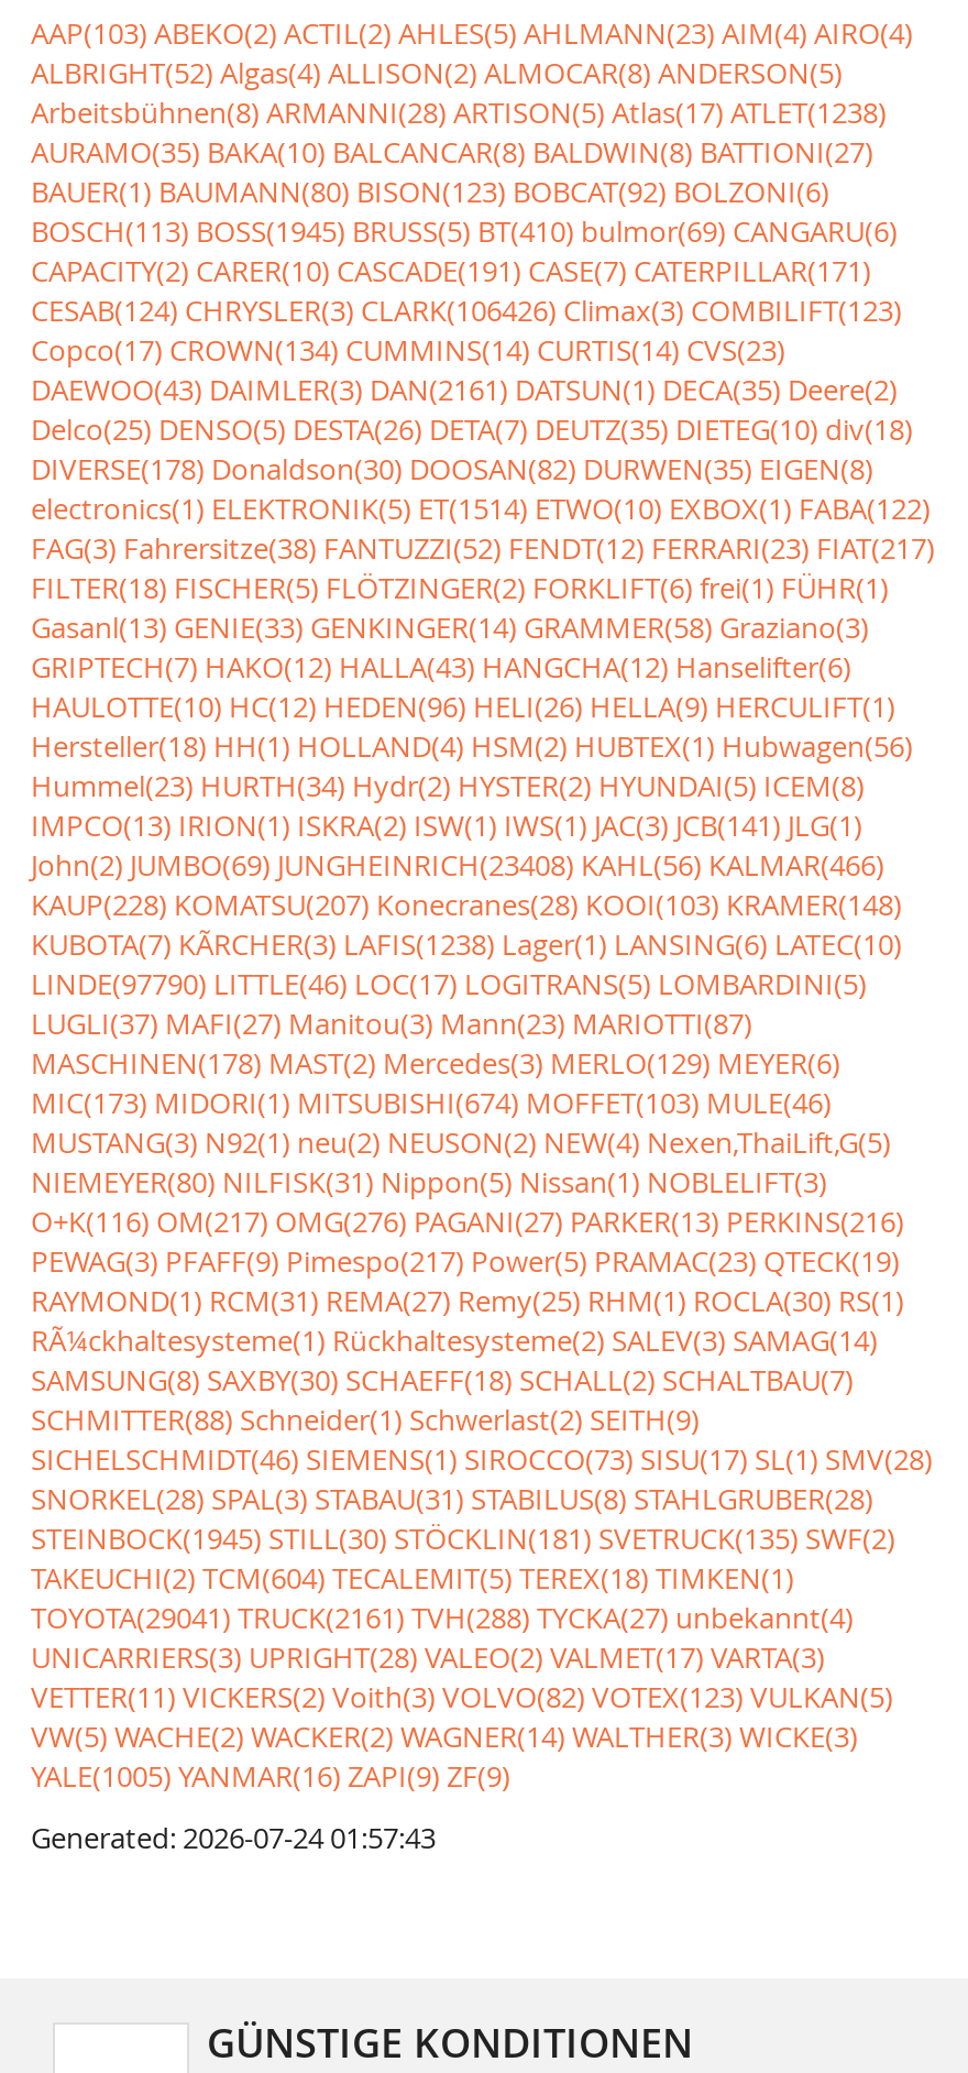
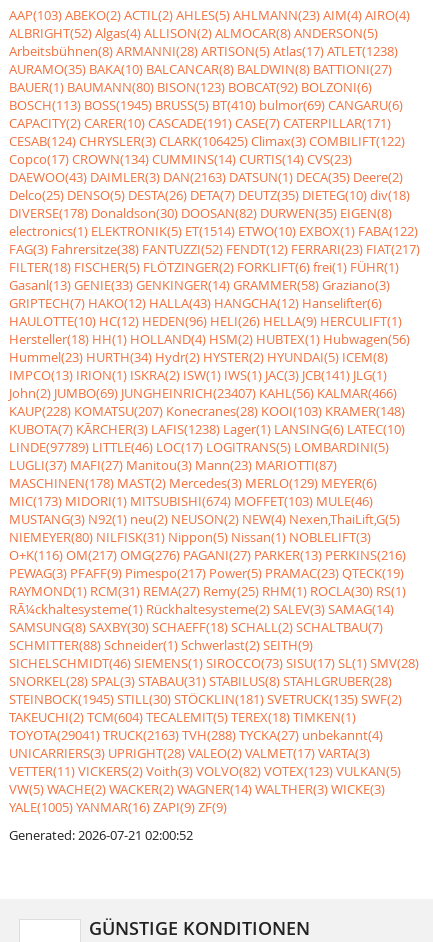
- CESAB(124) CHRYSLER(3) CLARK(106426) Climax(3) COMBILIFT(123)
+ CESAB(124) CHRYSLER(3) CLARK(106425) Climax(3) COMBILIFT(122)

- DAEWOO(43) DAIMLER(3) DAN(2161) DATSUN(1) DECA(35) Deere(2)
+ DAEWOO(43) DAIMLER(3) DAN(2163) DATSUN(1) DECA(35) Deere(2)

- John(2) JUMBO(69) JUNGHEINRICH(23408) KAHL(56) KALMAR(466)
+ John(2) JUMBO(69) JUNGHEINRICH(23407) KAHL(56) KALMAR(466)

- LINDE(97790) LITTLE(46) LOC(17) LOGITRANS(5) LOMBARDINI(5)
+ LINDE(97789) LITTLE(46) LOC(17) LOGITRANS(5) LOMBARDINI(5)

- TOYOTA(29041) TRUCK(2161) TVH(288) TYCKA(27) unbekannt(4)
+ TOYOTA(29041) TRUCK(2163) TVH(288) TYCKA(27) unbekannt(4)

- Generated: 2026-07-24 01:57:43
+ Generated: 2026-07-21 02:00:52
